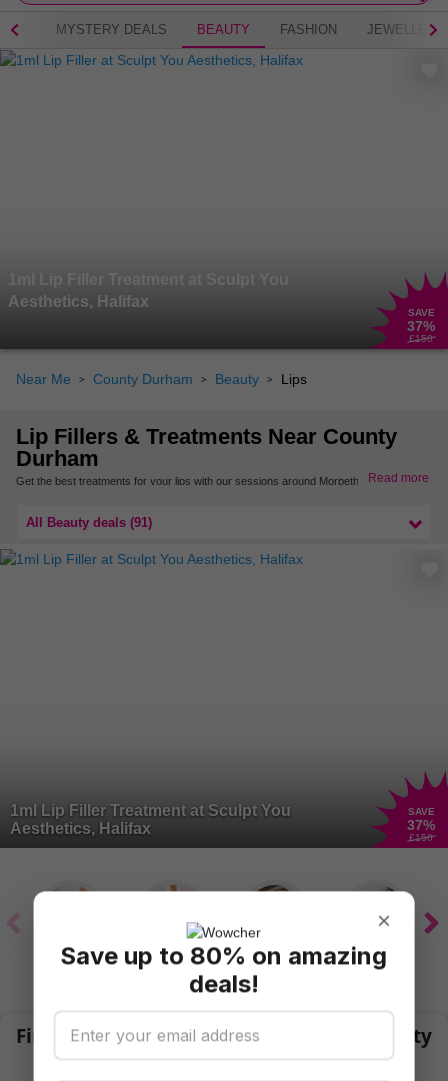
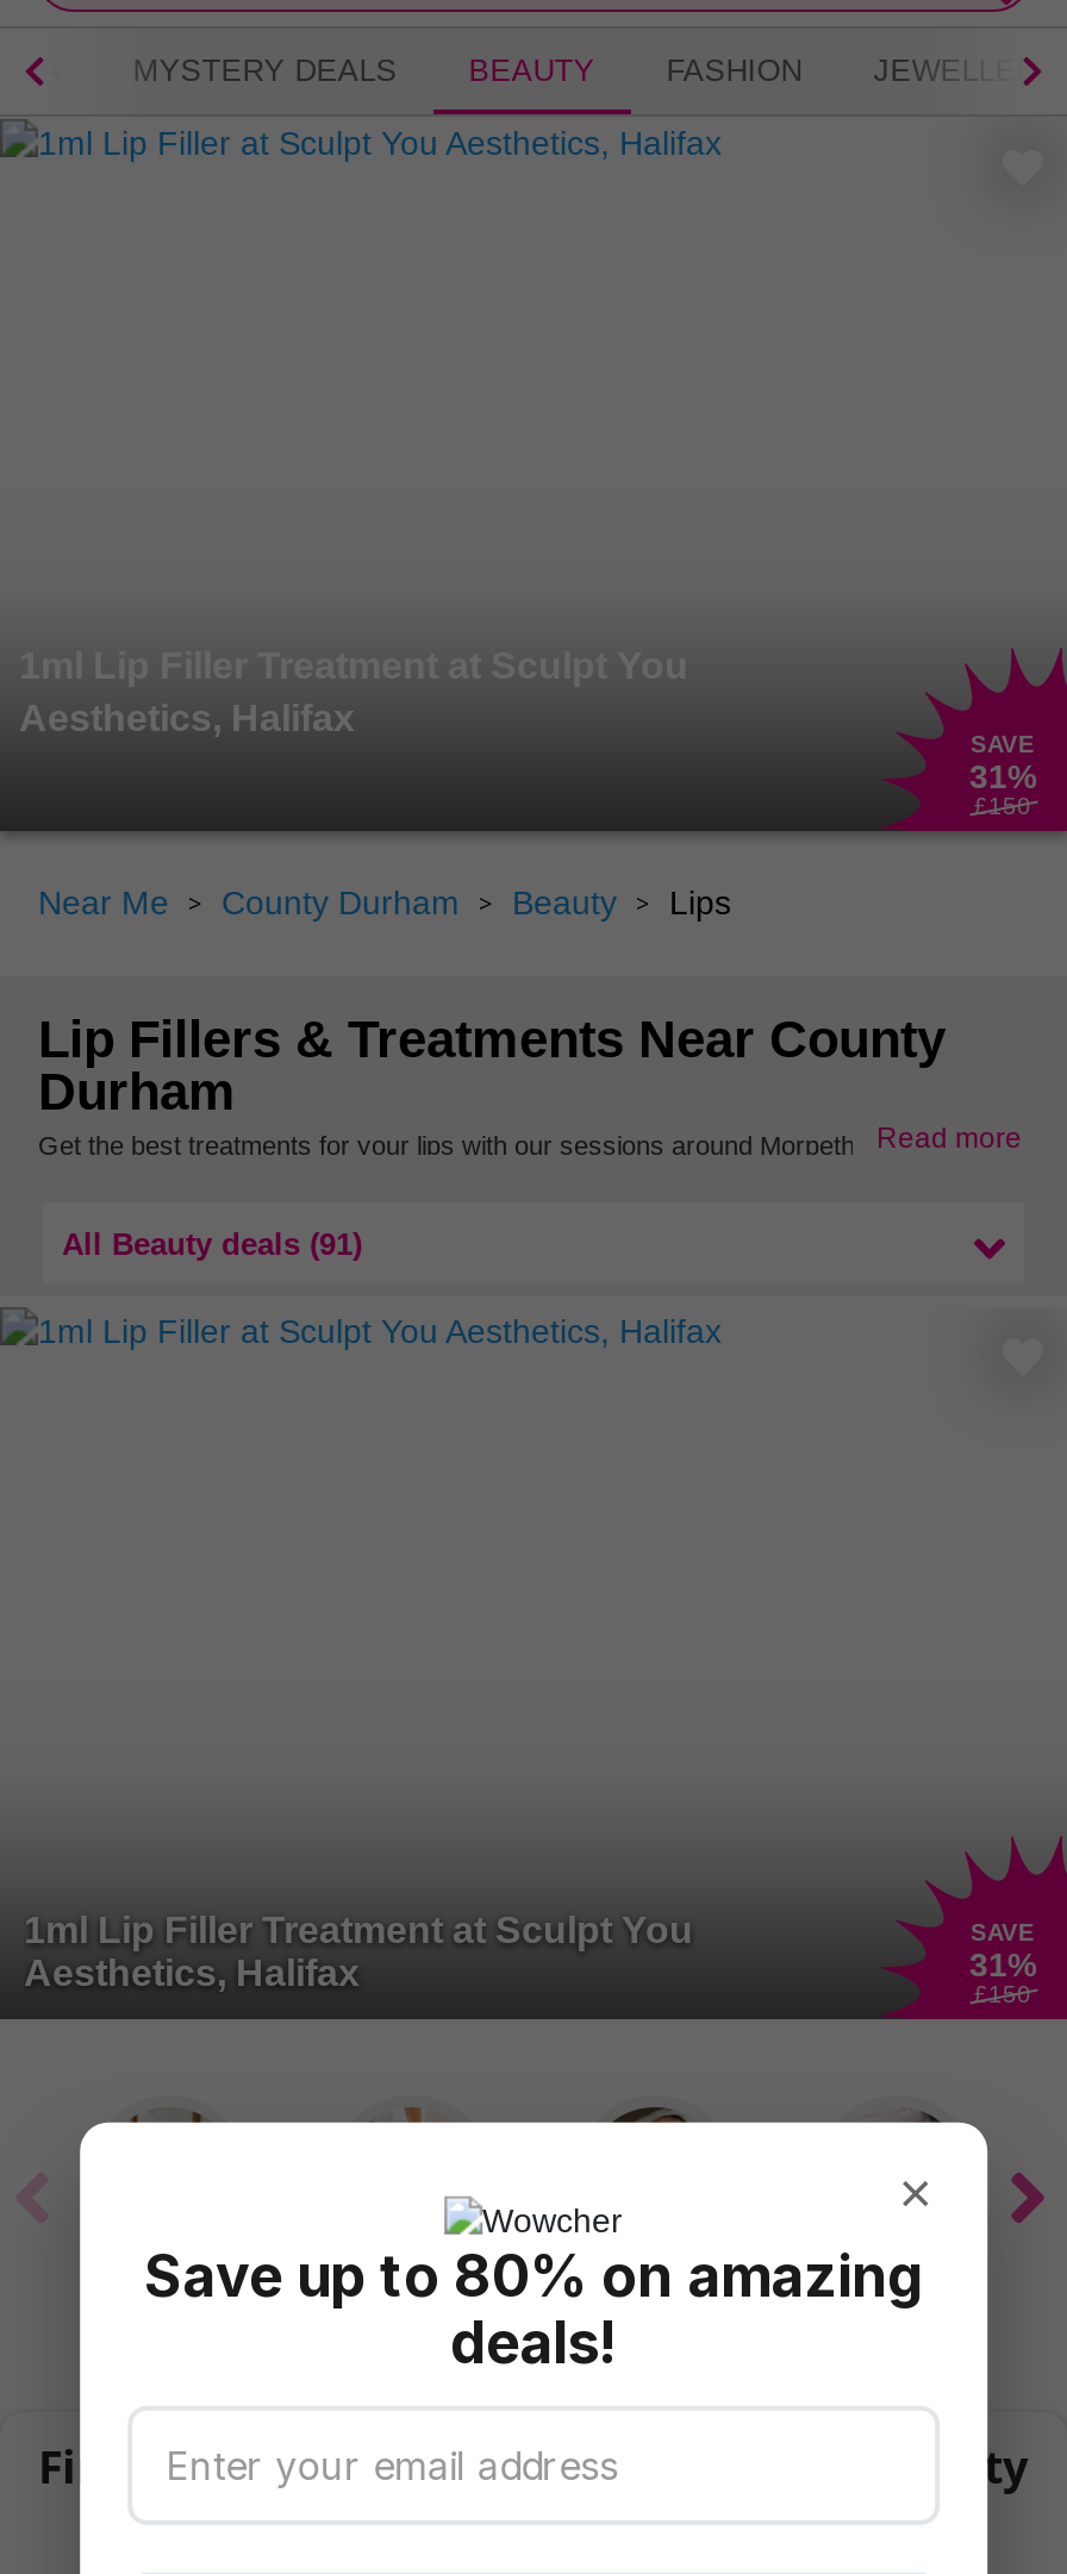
- 37%
+ 31%

- 37%
+ 31%
